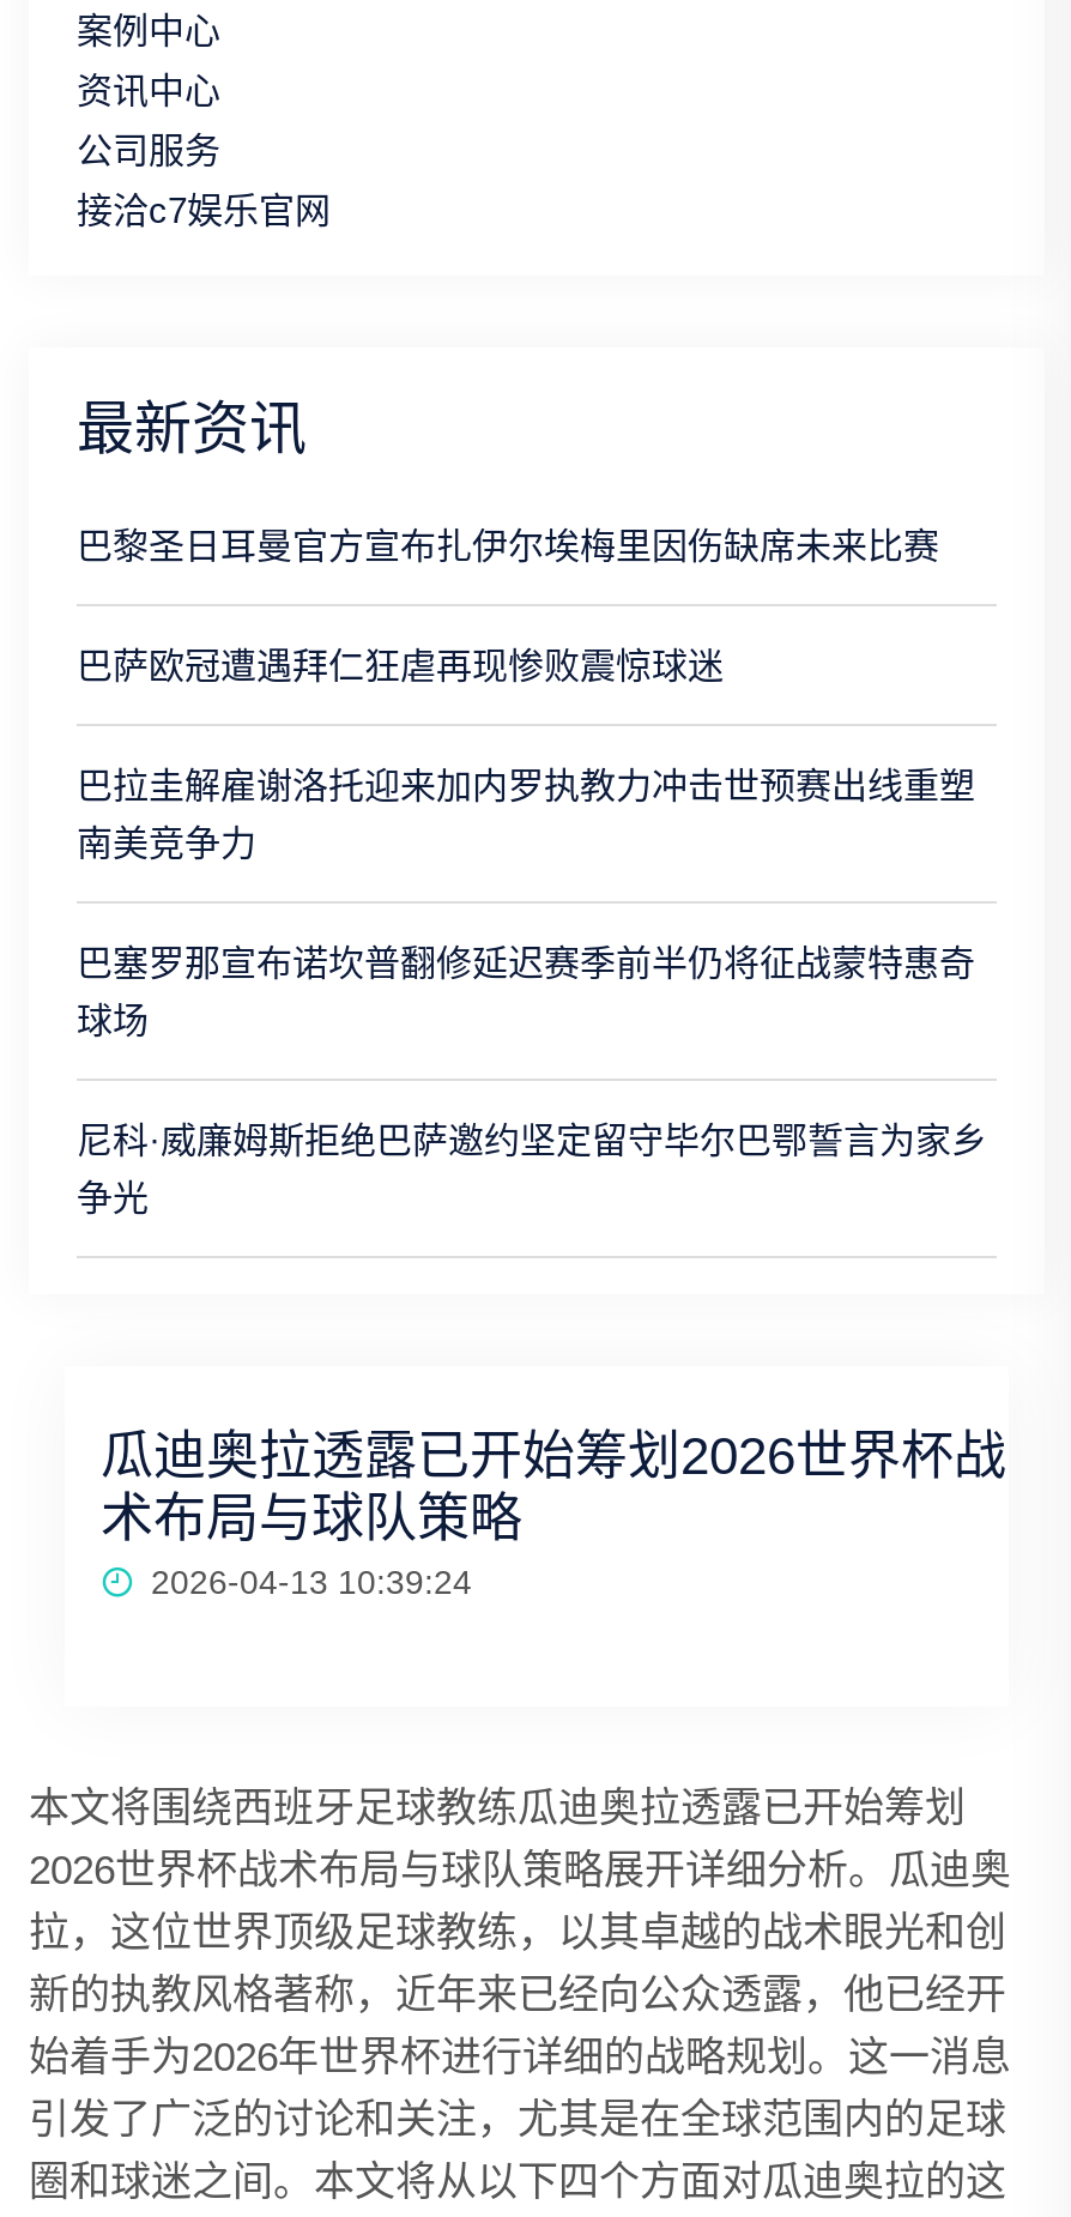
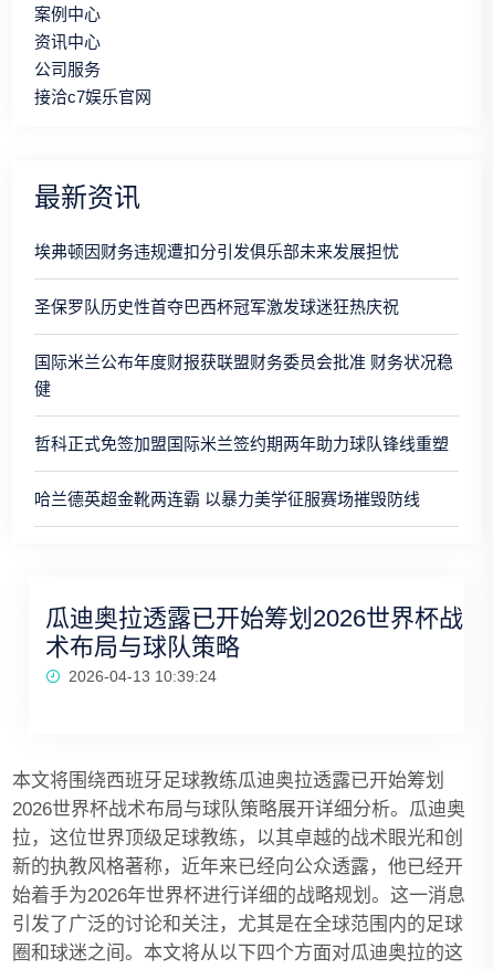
- 巴黎圣日耳曼官方宣布扎伊尔埃梅里因伤缺席未来比赛
+ 埃弗顿因财务违规遭扣分引发俱乐部未来发展担忧

- 巴萨欧冠遭遇拜仁狂虐再现惨败震惊球迷
+ 圣保罗队历史性首夺巴西杯冠军激发球迷狂热庆祝

- 巴拉圭解雇谢洛托迎来加内罗执教力冲击世预赛出线重塑
- 南美竞争力
+ 国际米兰公布年度财报获联盟财务委员会批准 财务状况稳
+ 健

- 巴塞罗那宣布诺坎普翻修延迟赛季前半仍将征战蒙特惠奇
- 球场
+ 哲科正式免签加盟国际米兰签约期两年助力球队锋线重塑

- 尼科·威廉姆斯拒绝巴萨邀约坚定留守毕尔巴鄂誓言为家乡
- 争光
+ 哈兰德英超金靴两连霸 以暴力美学征服赛场摧毁防线
